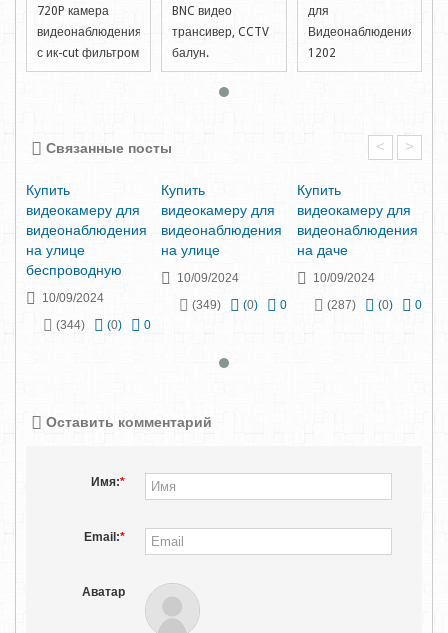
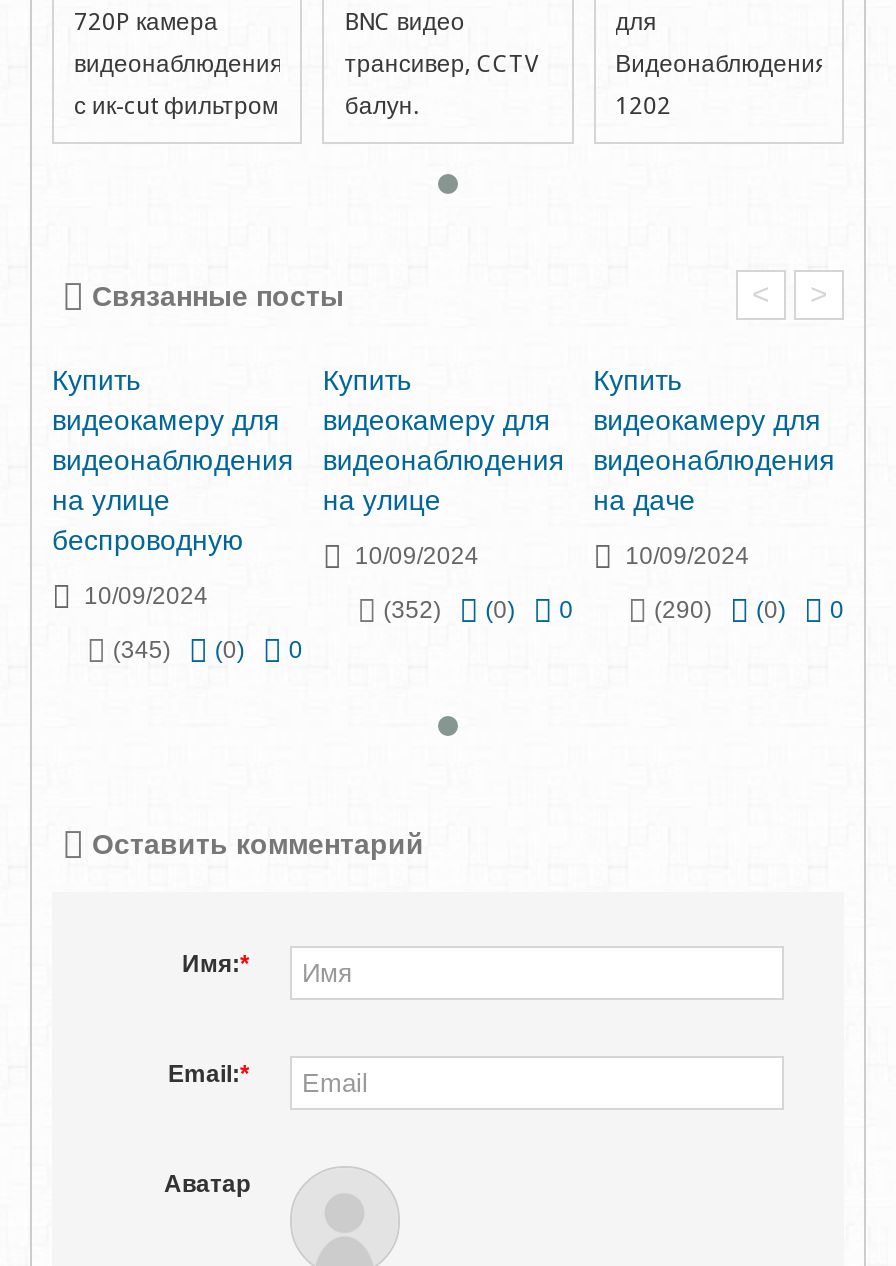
- (349) (0) 0
+ (352) (0) 0

- (287)
+ (290)

- (344) (0) 0
+ (345) (0) 0
